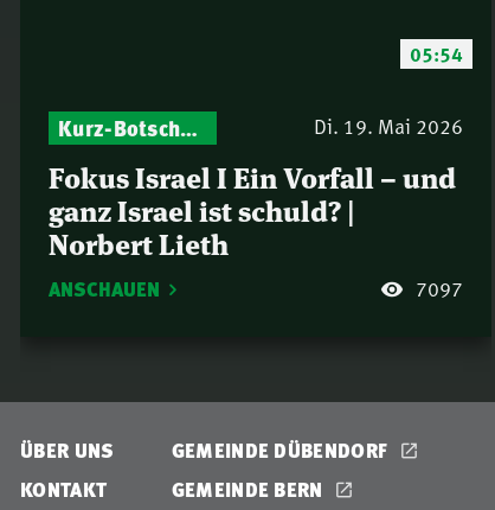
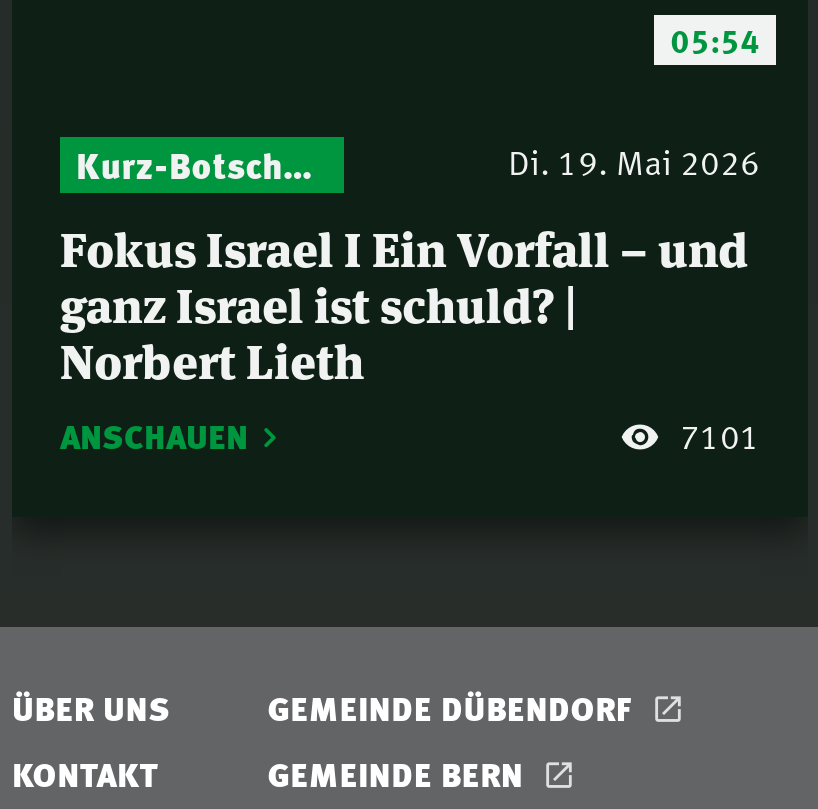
- 7097
+ 7101
